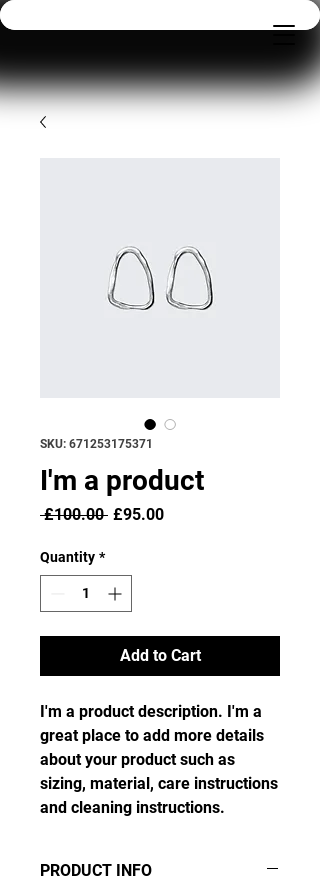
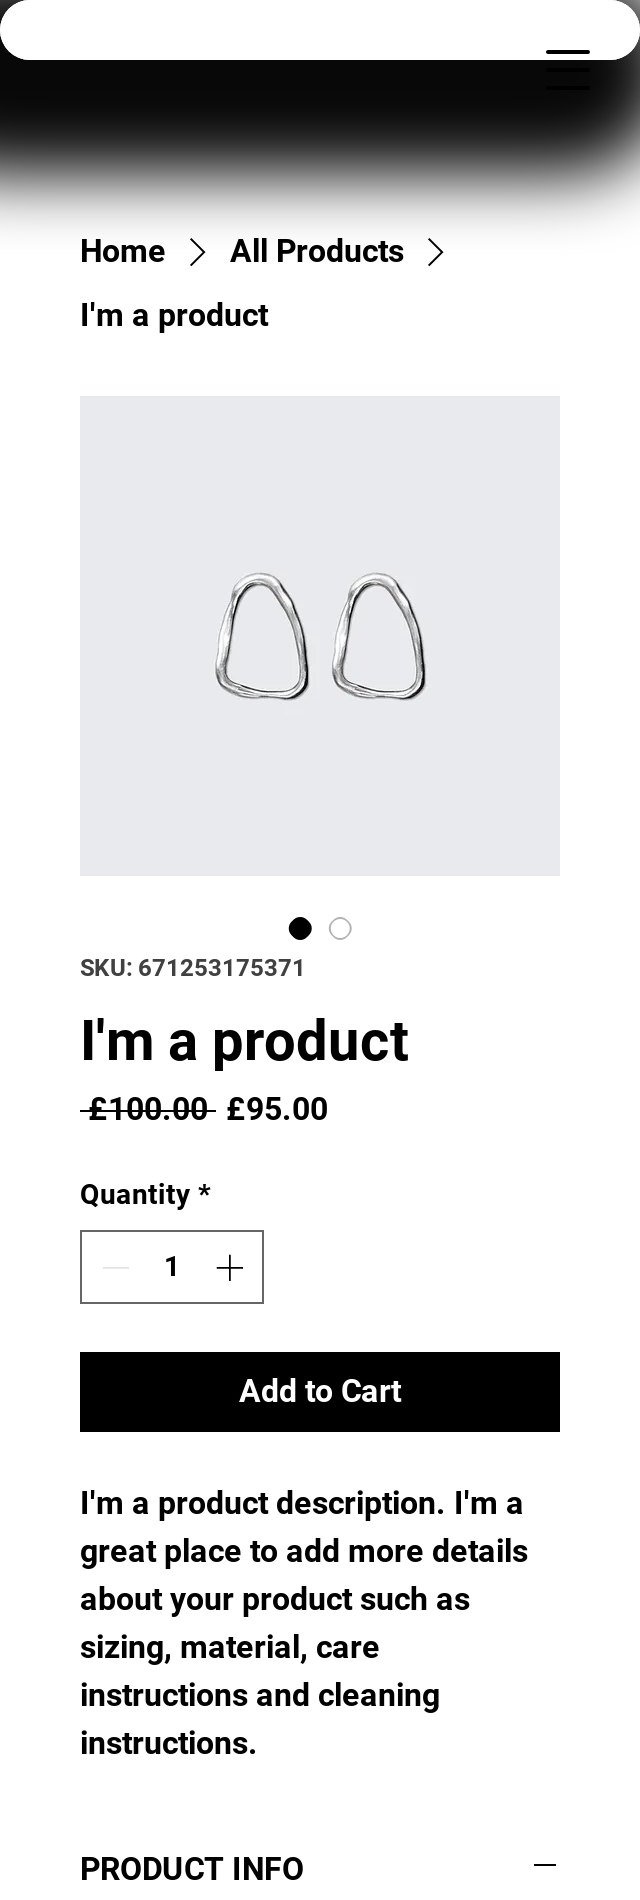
+ Home
+ All Products
+ I'm a product
